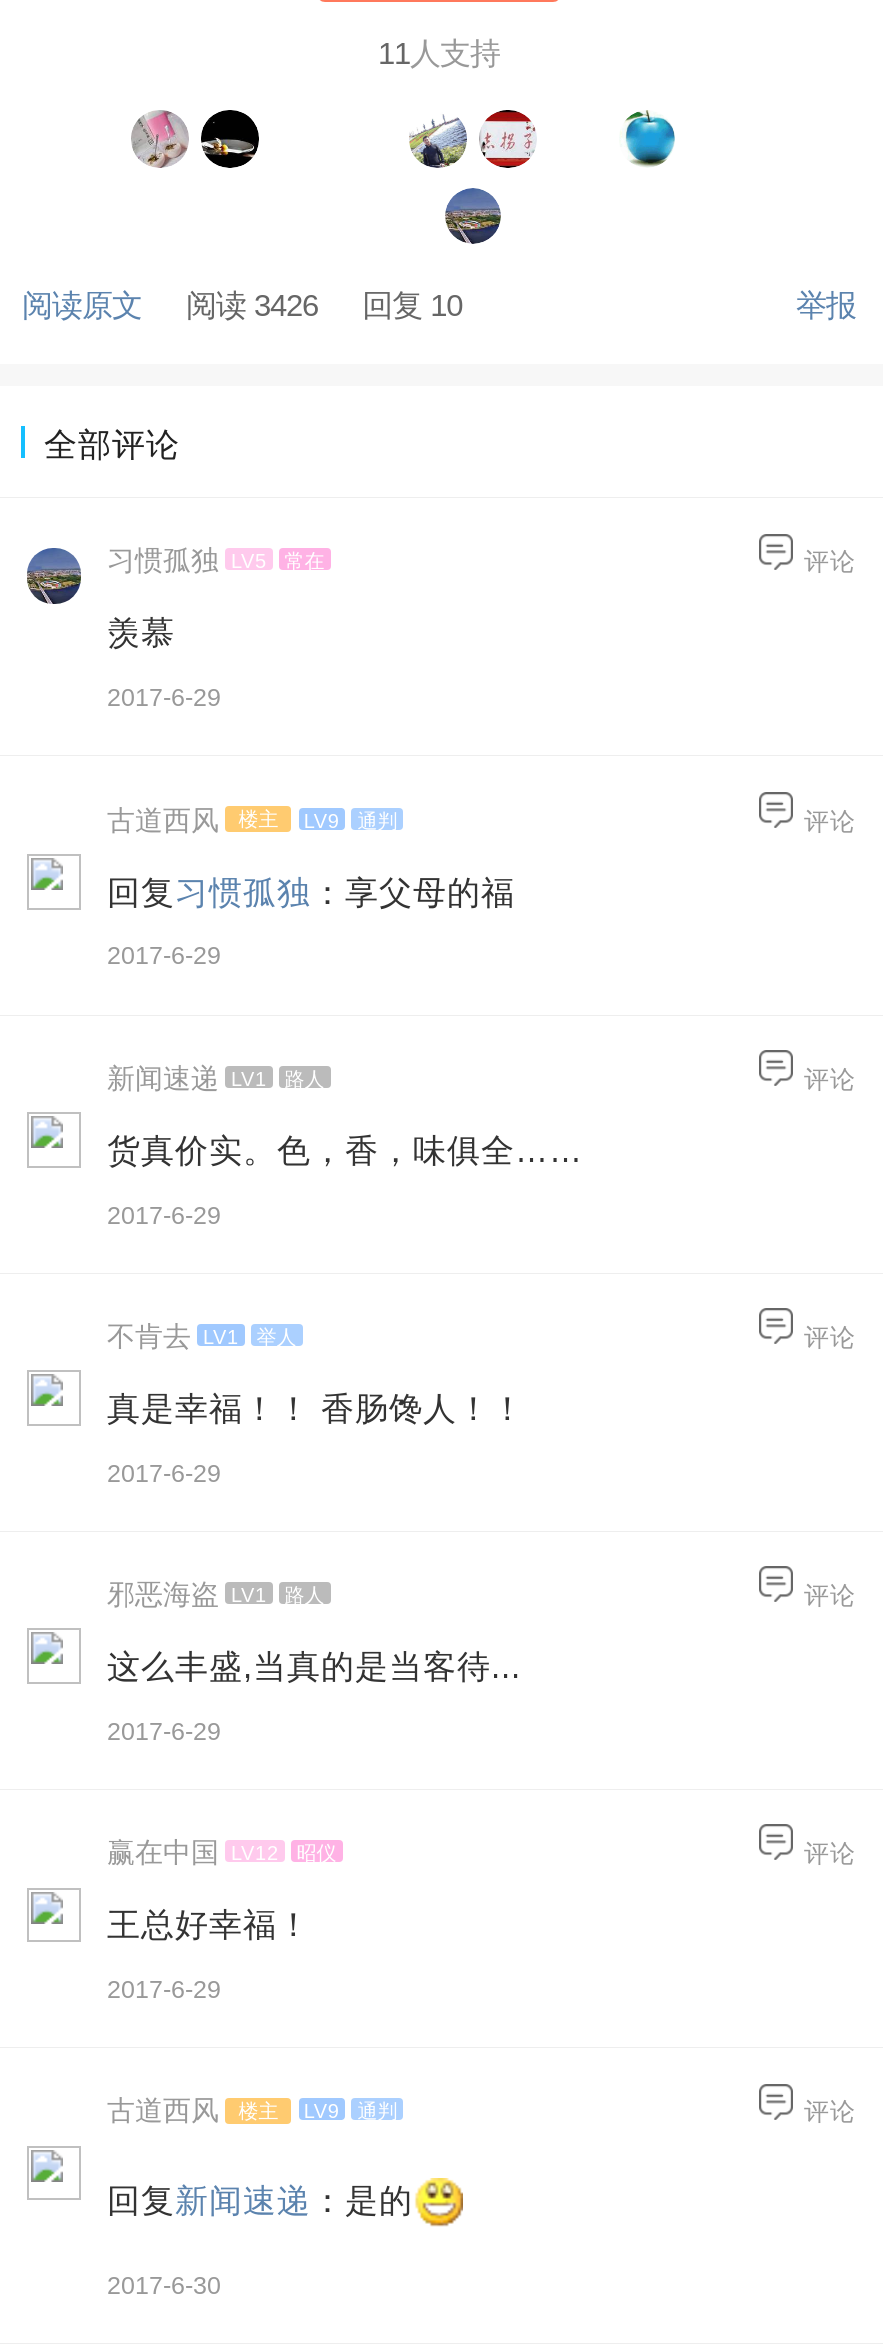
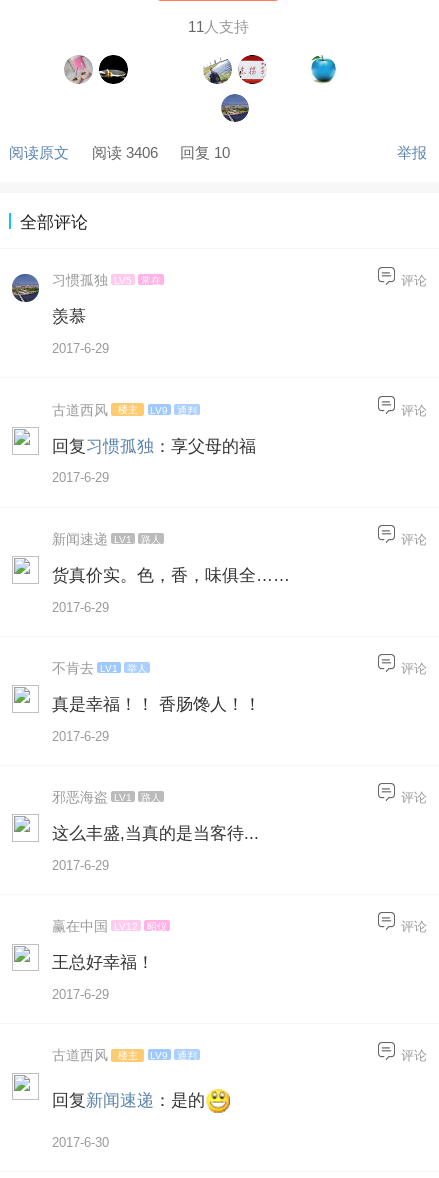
- 阅读原文 阅读 3426 回复 10
+ 阅读原文 阅读 3406 回复 10
